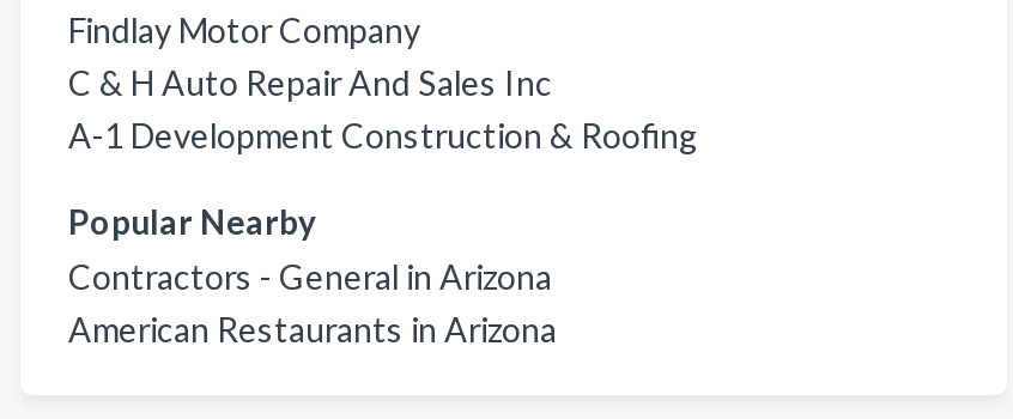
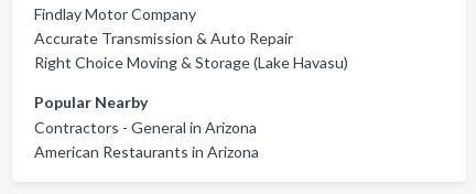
- C & H Auto Repair And Sales Inc
- A-1 Development Construction & Roofing
+ Accurate Transmission & Auto Repair
+ Right Choice Moving & Storage (Lake Havasu)
